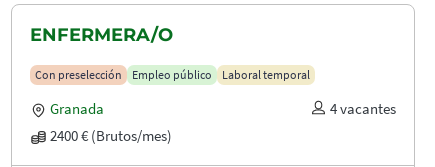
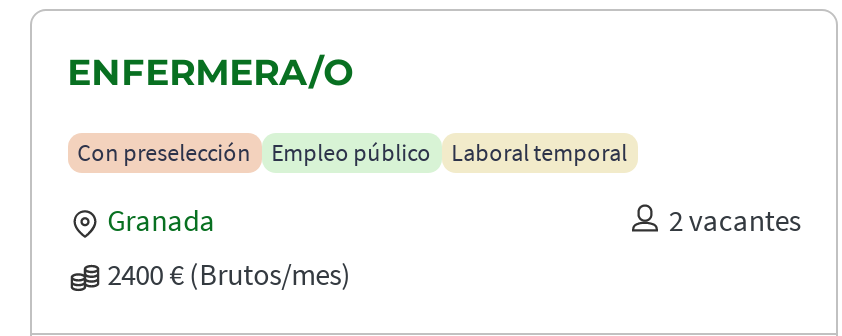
- 4 vacantes
+ 2 vacantes
